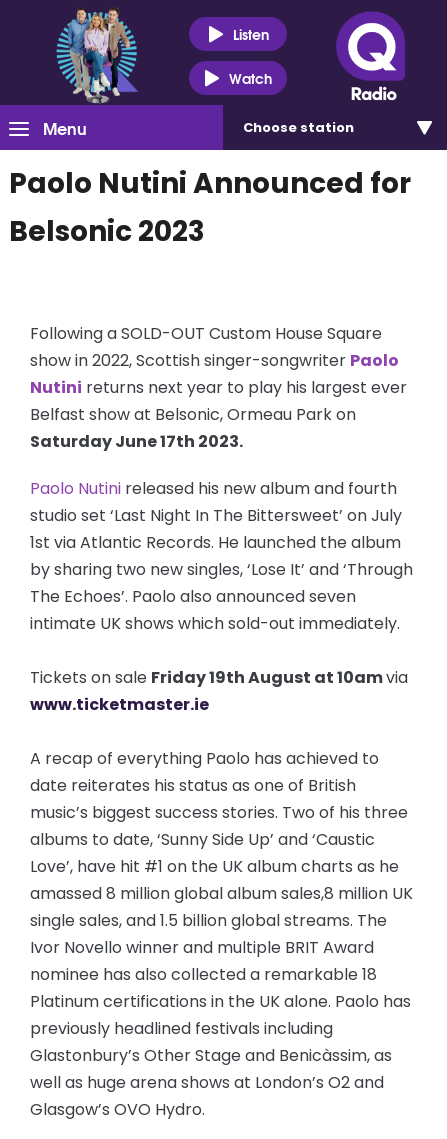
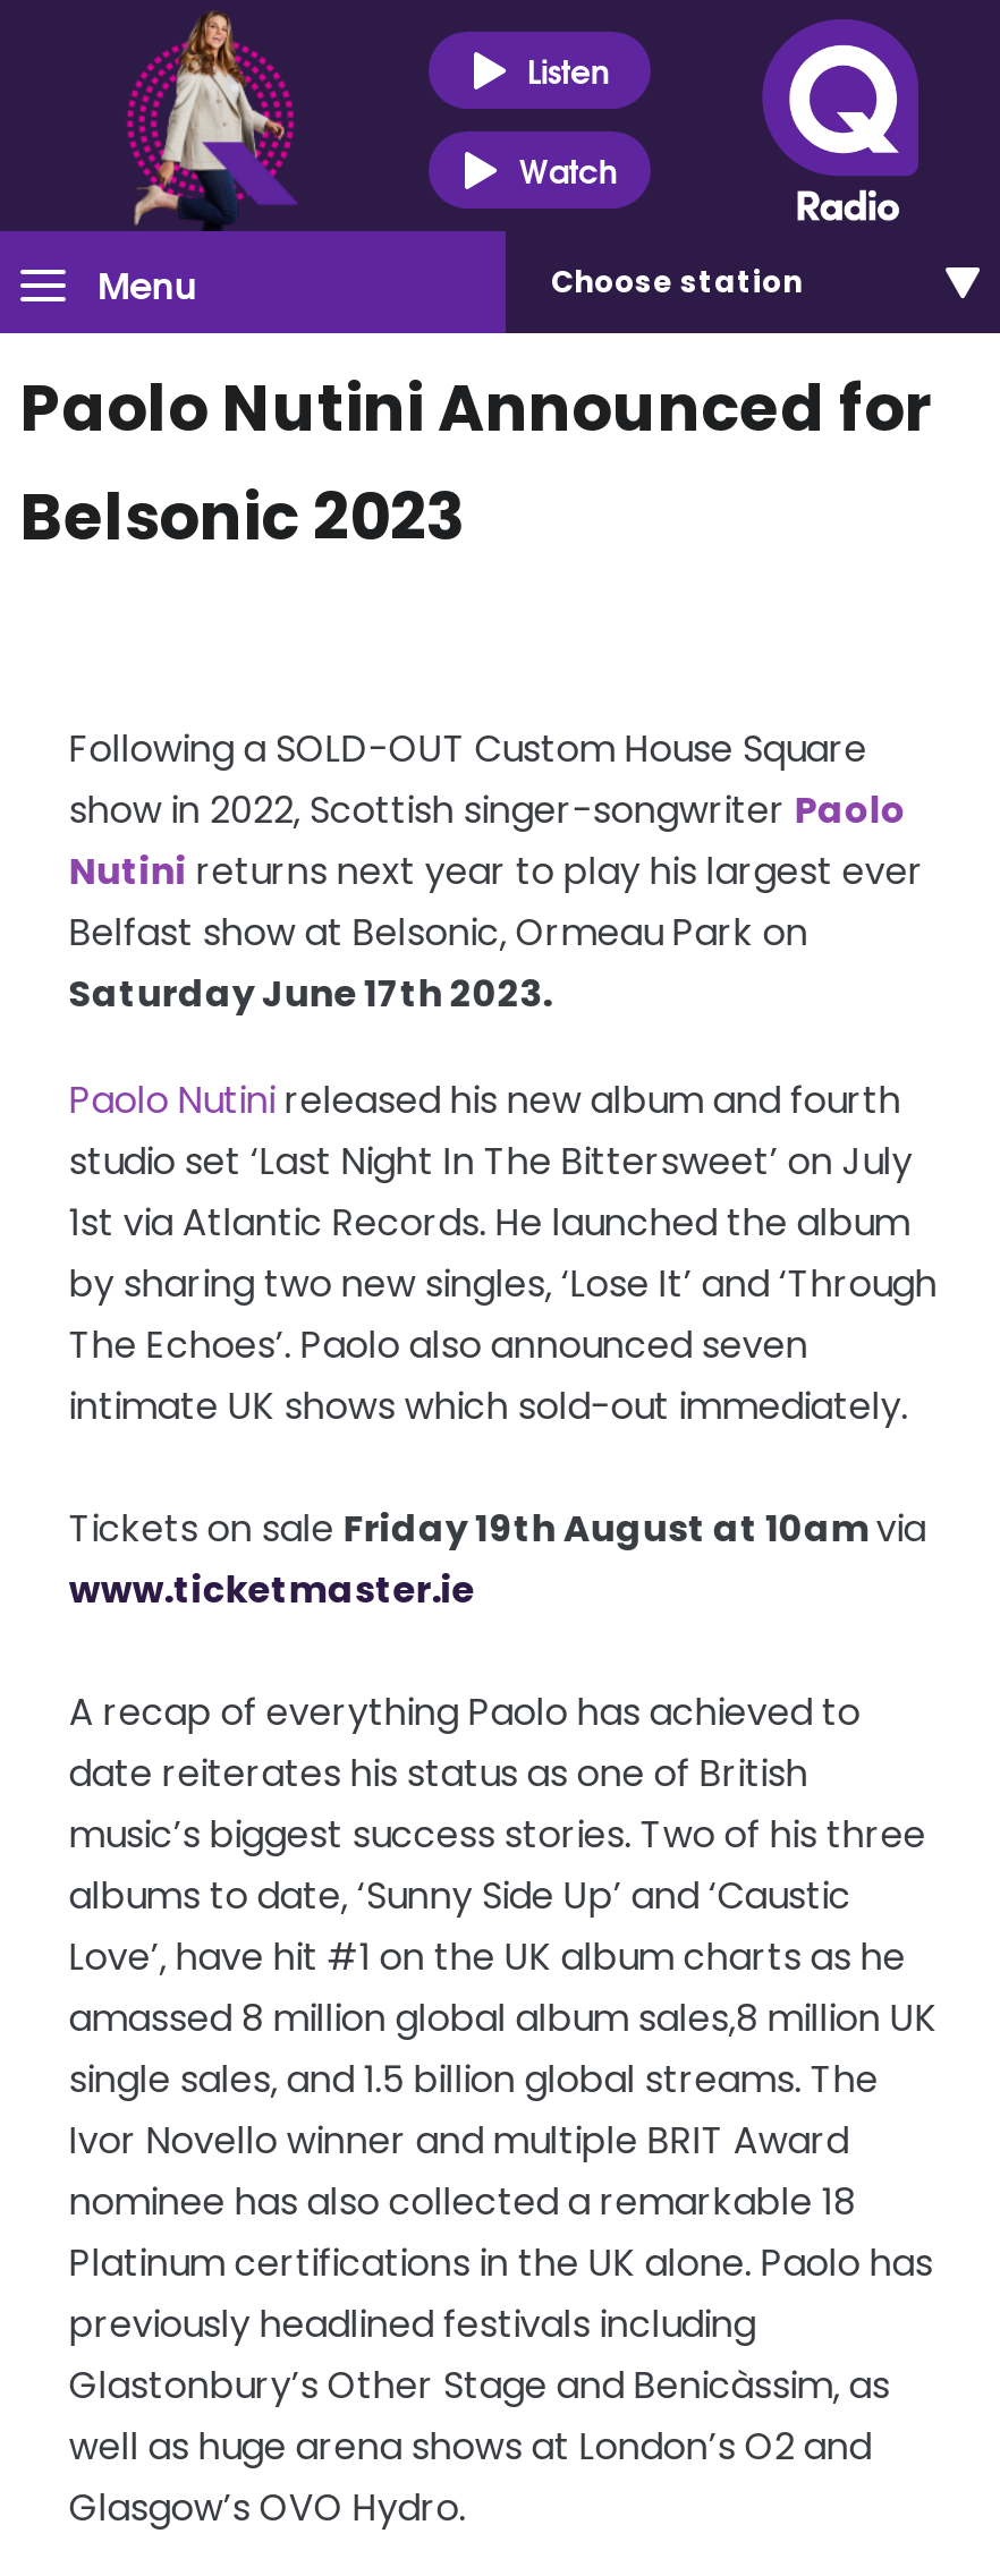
- [image]
+ [image]
